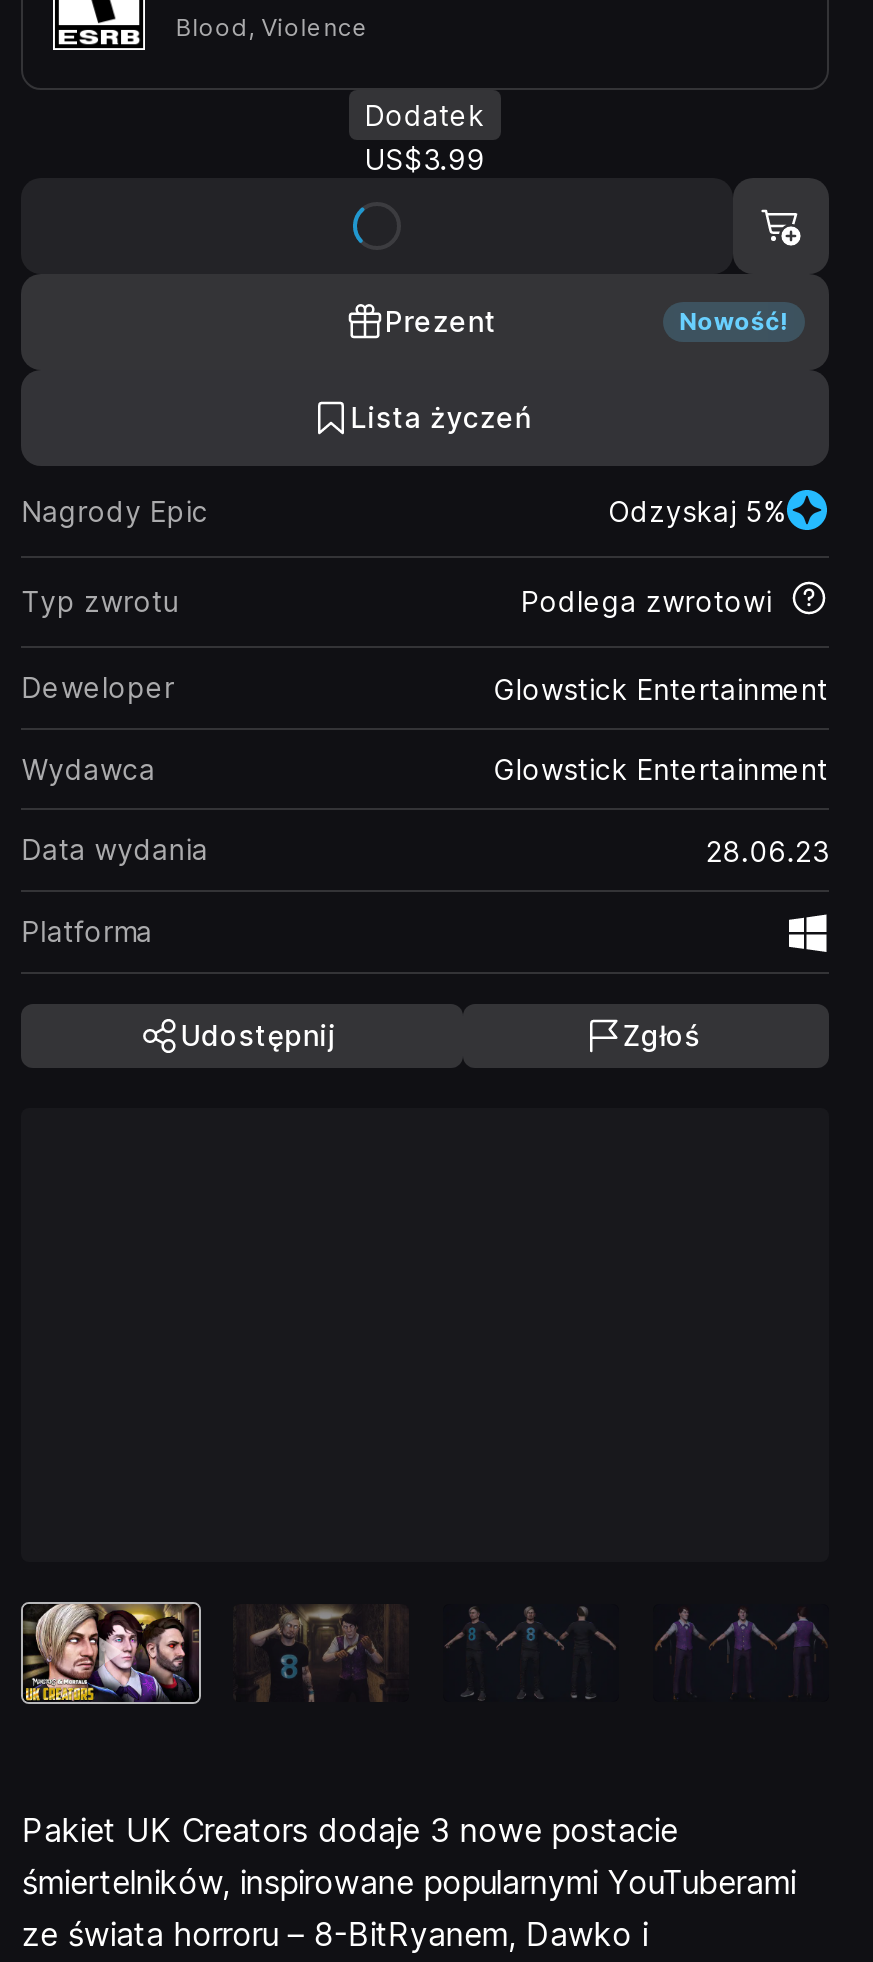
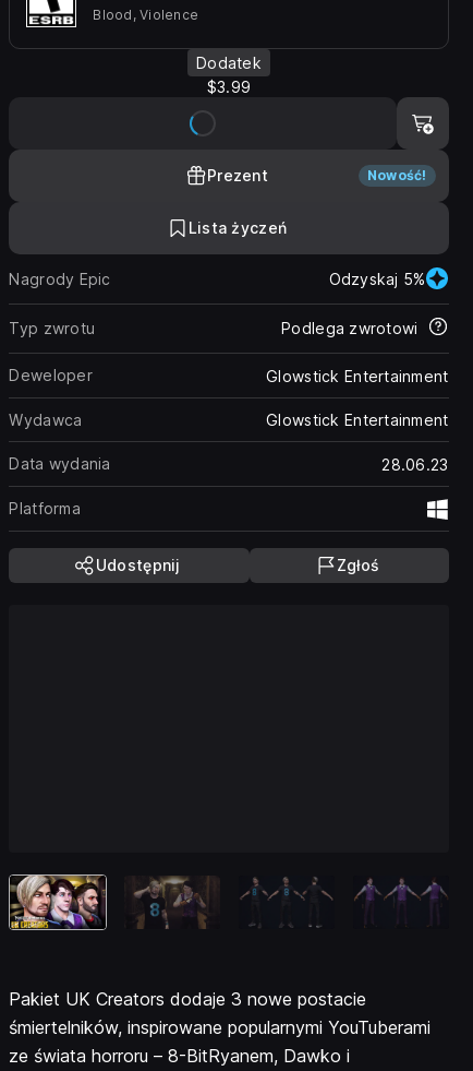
- US$3.99
+ $3.99
